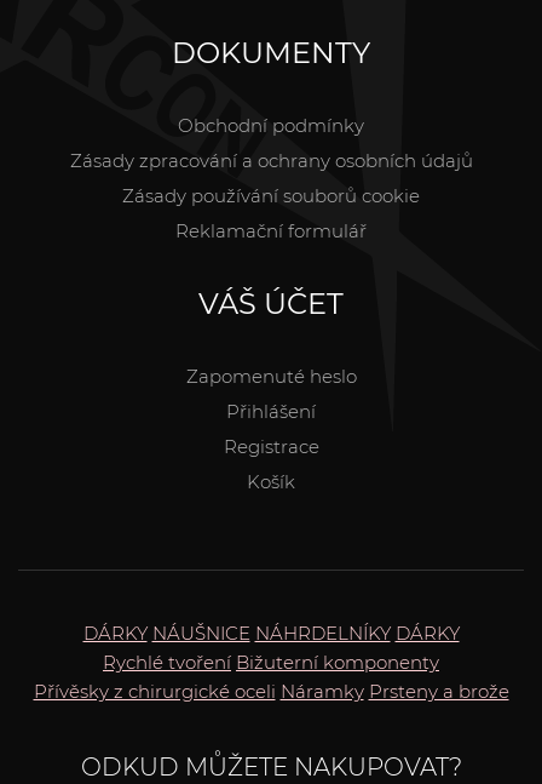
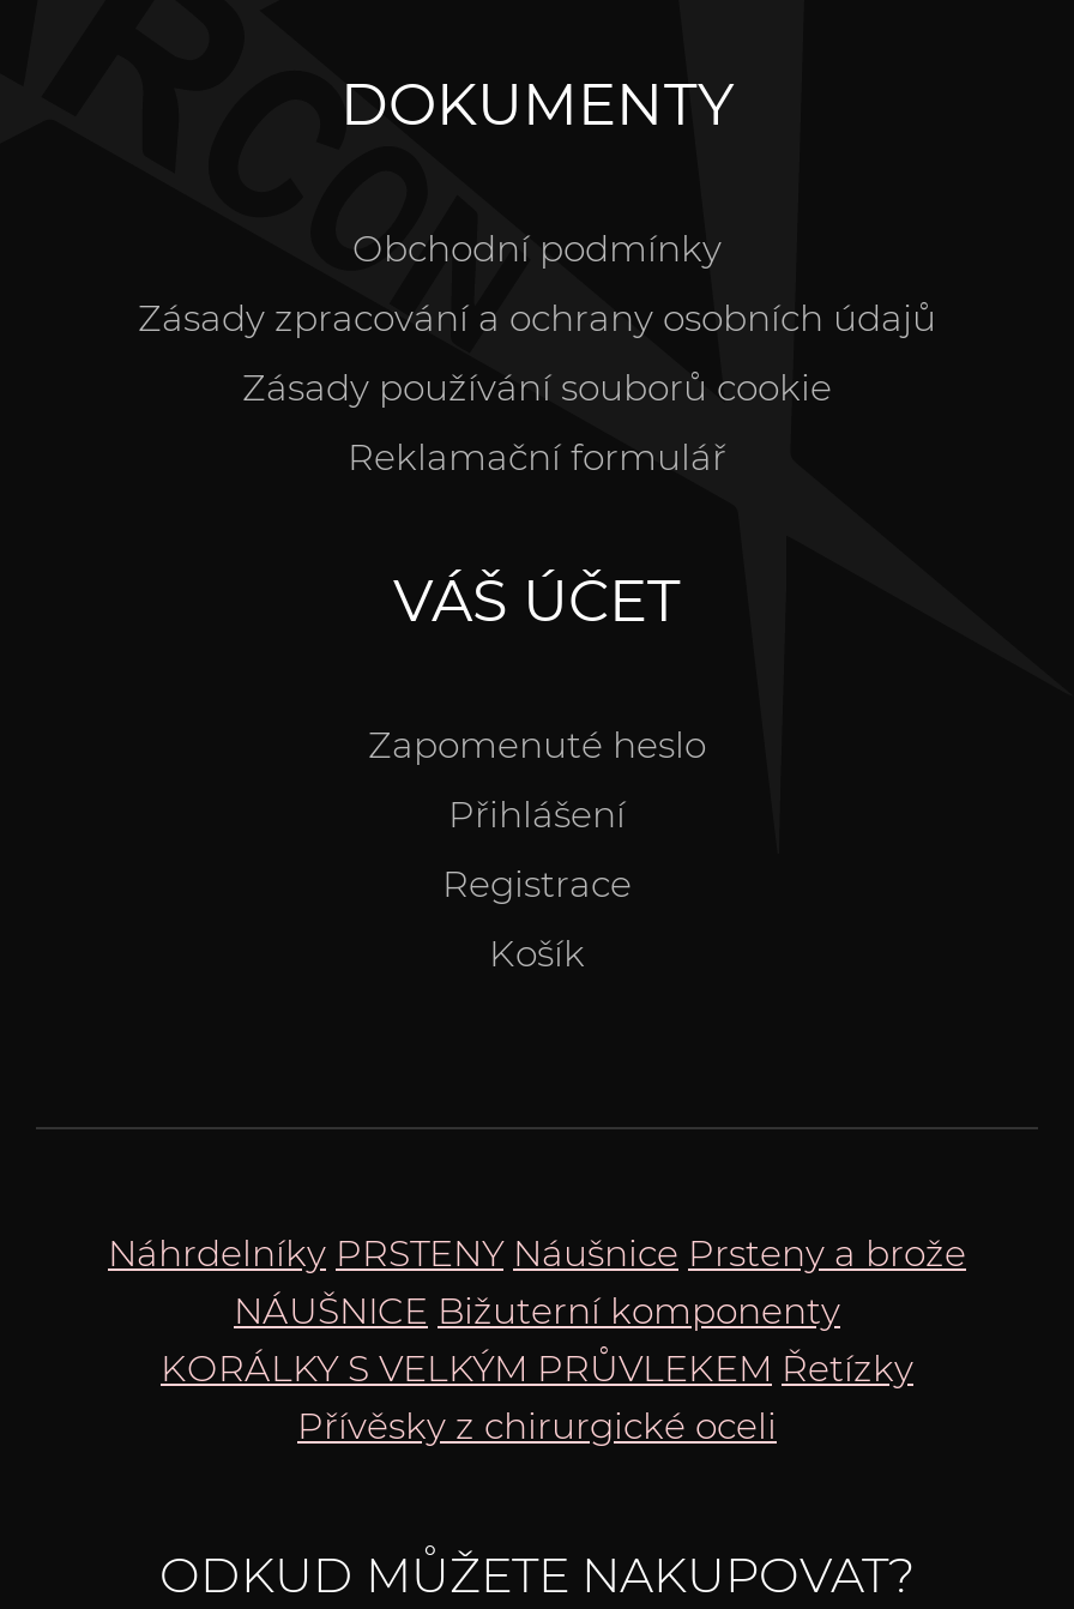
- DÁRKY NÁUŠNICE NÁHRDELNÍKY DÁRKY
- Rychlé tvoření Bižuterní komponenty
- Přívěsky z chirurgické oceli Náramky Prsteny a brože
+ Náhrdelníky PRSTENY Náušnice Prsteny a brože
+ NÁUŠNICE Bižuterní komponenty
+ KORÁLKY S VELKÝM PRŮVLEKEM Řetízky
+ Přívěsky z chirurgické oceli
